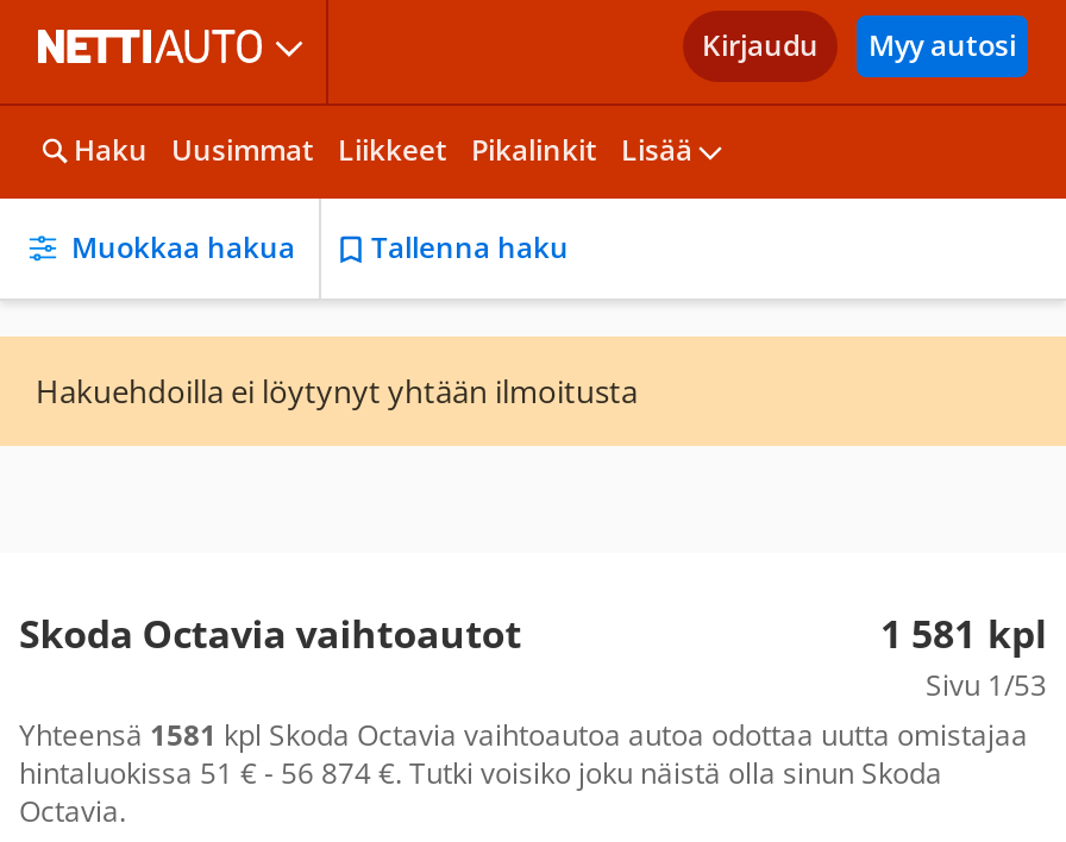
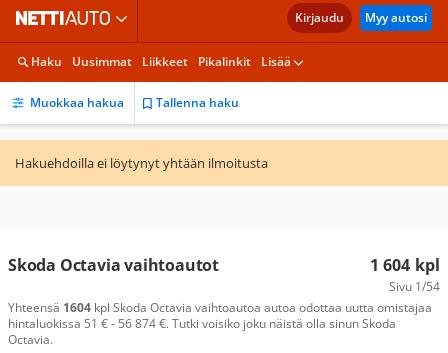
- 1 581 kpl
+ 1 604 kpl

- Sivu 1/53
+ Sivu 1/54

- Yhteensä 1581 kpl Skoda Octavia vaihtoautoa autoa odottaa uutta omistajaa
+ Yhteensä 1604 kpl Skoda Octavia vaihtoautoa autoa odottaa uutta omistajaa
